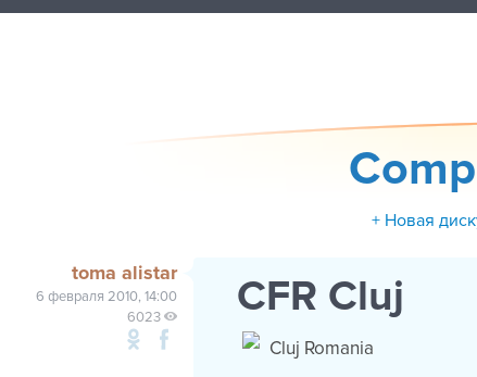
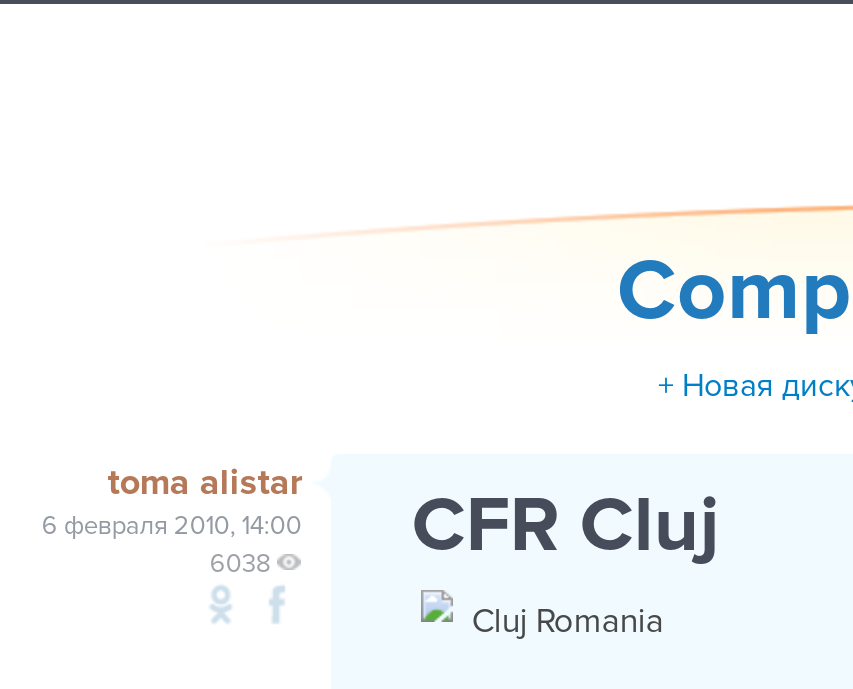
- 6023
+ 6038
